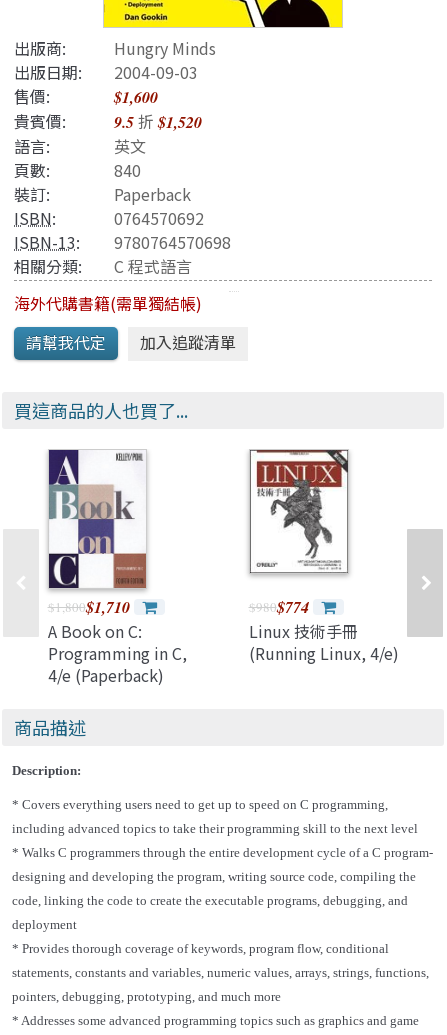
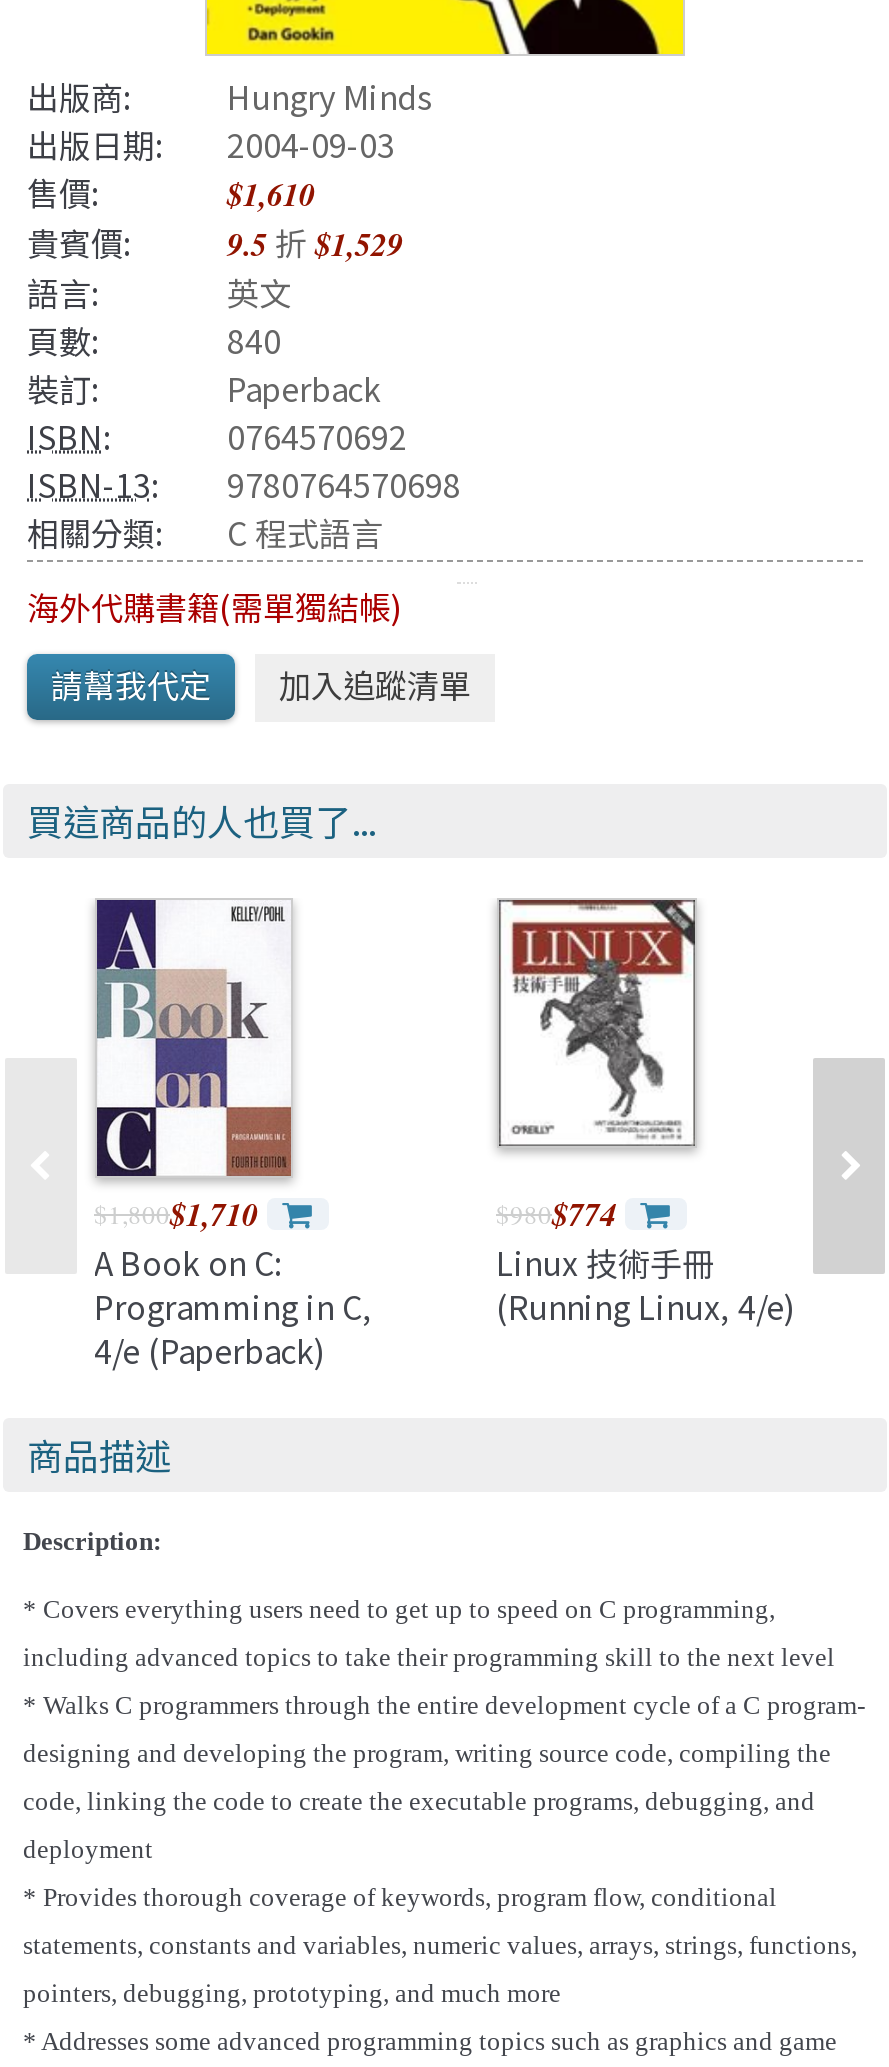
- $1,600
+ $1,610

- 貴賓價: 9.5折$1,520
+ 貴賓價: 9.5折$1,529
